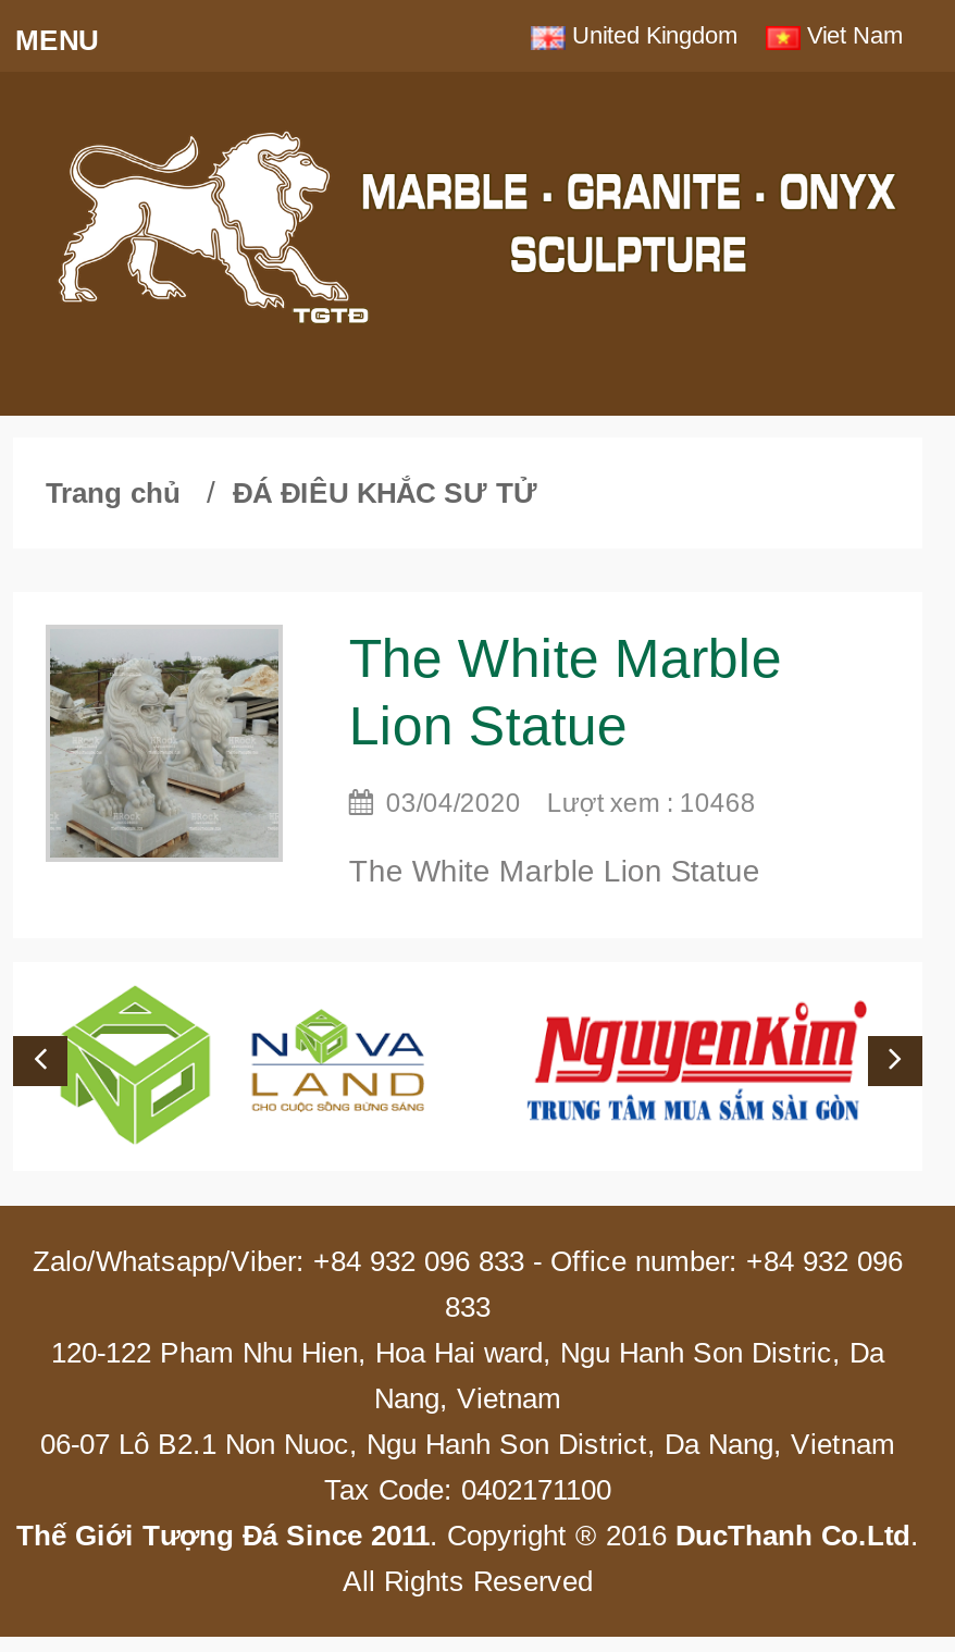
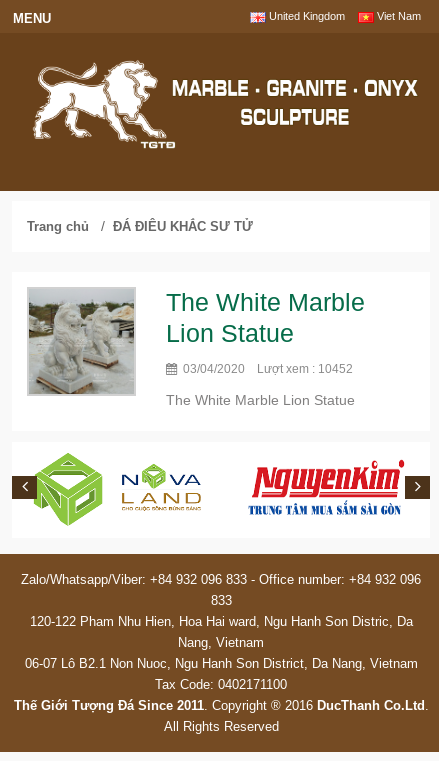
- 03/04/2020 Lượt xem : 10468
+ 03/04/2020 Lượt xem : 10452
